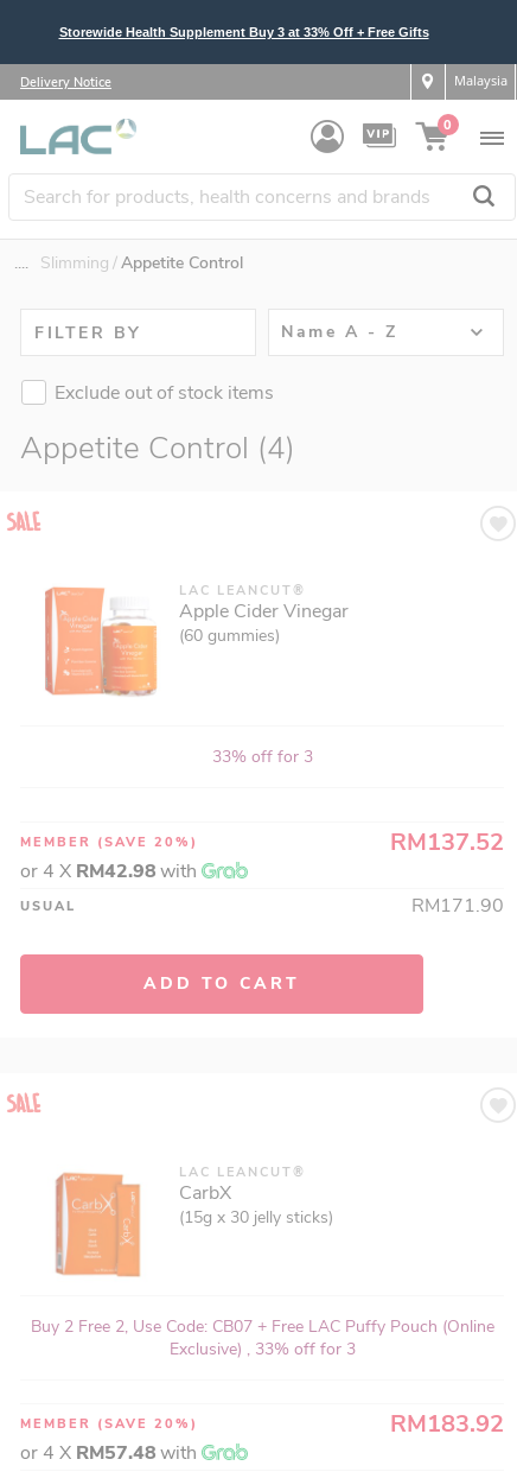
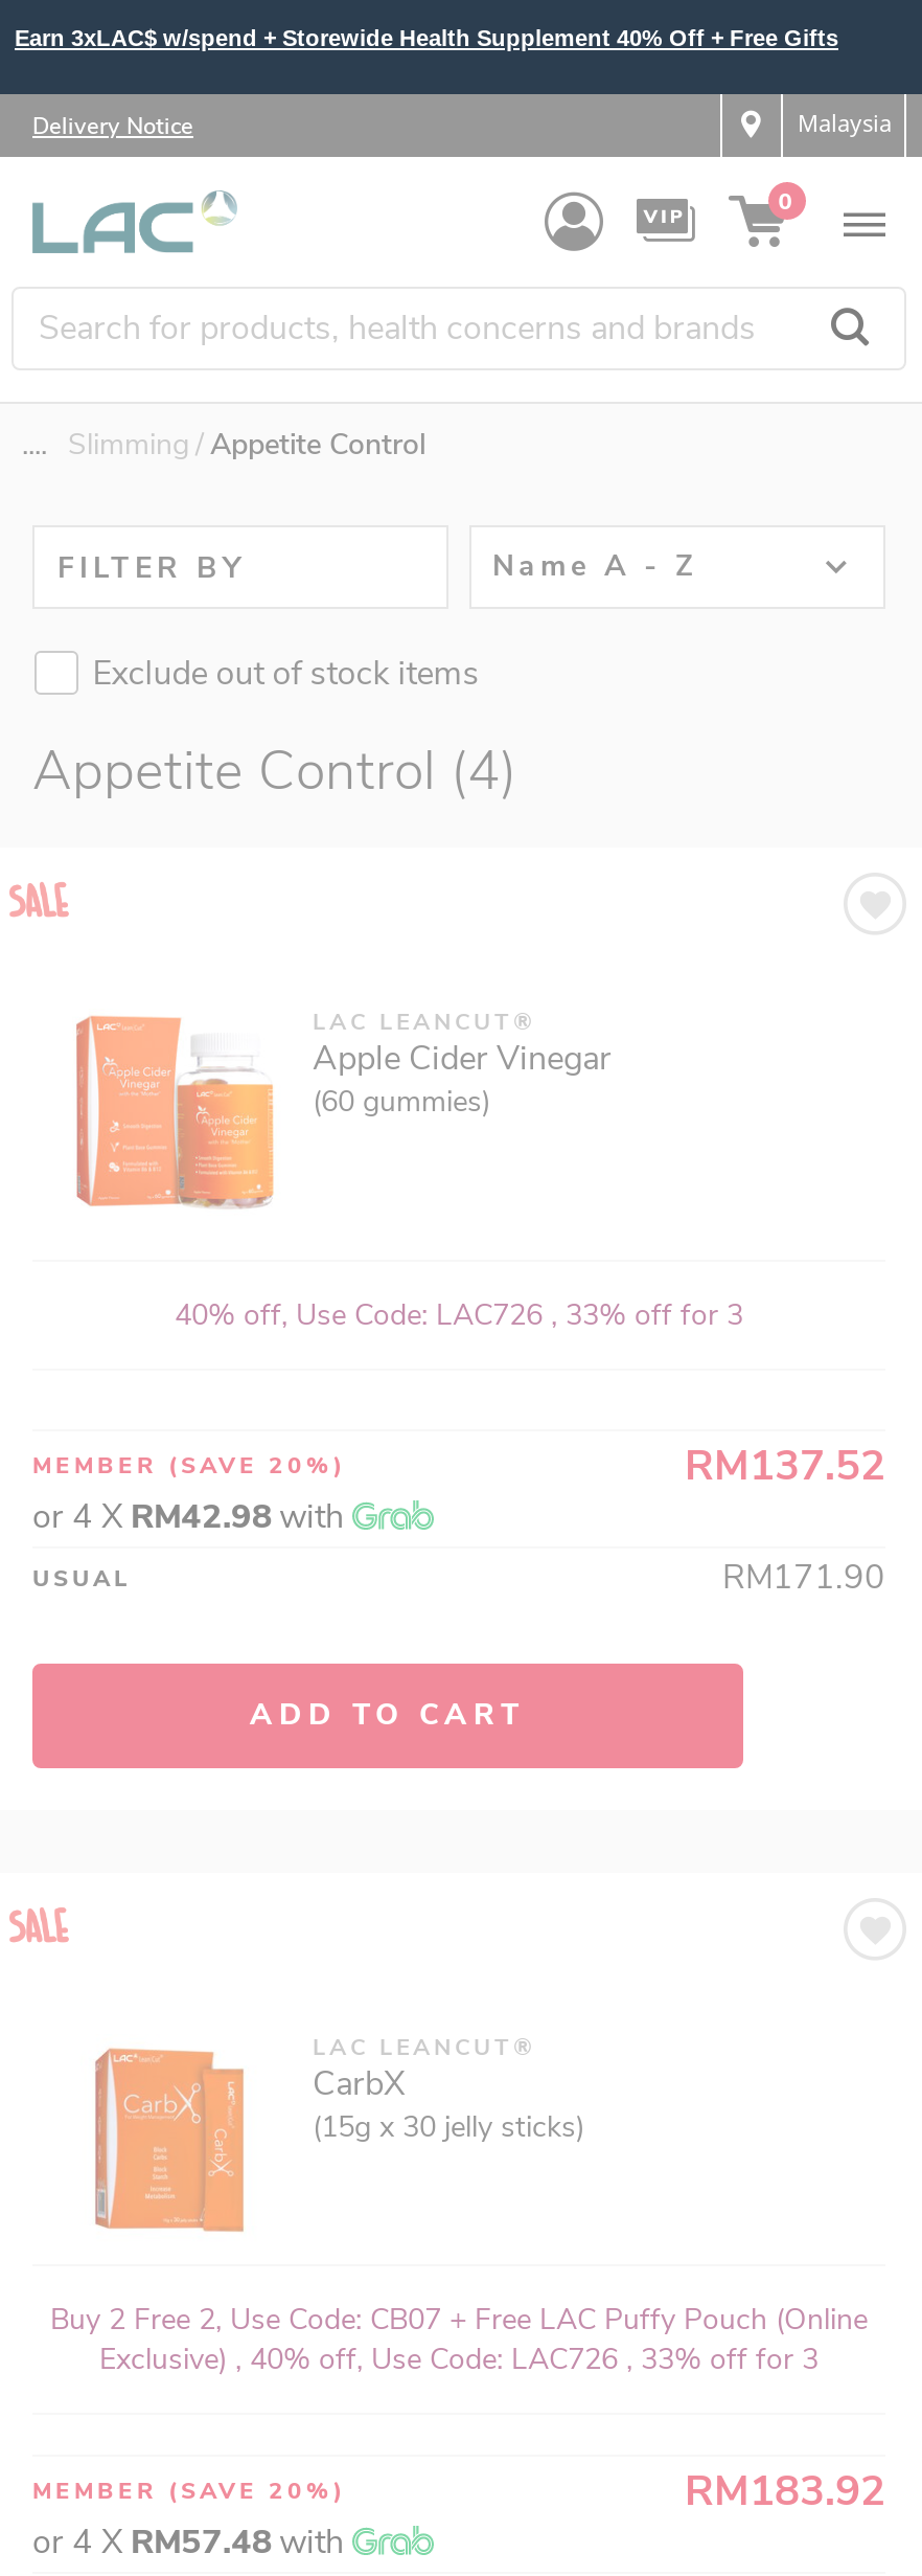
- Storewide Health Supplement Buy 3 at 33% Off + Free Gifts
+ Earn 3xLAC$ w/spend + Storewide Health Supplement 40% Off + Free Gifts

- 33% off for 3
+ 40% off, Use Code: LAC726 , 33% off for 3

- Exclusive) , 33% off for 3
+ Exclusive) , 40% off, Use Code: LAC726 , 33% off for 3
